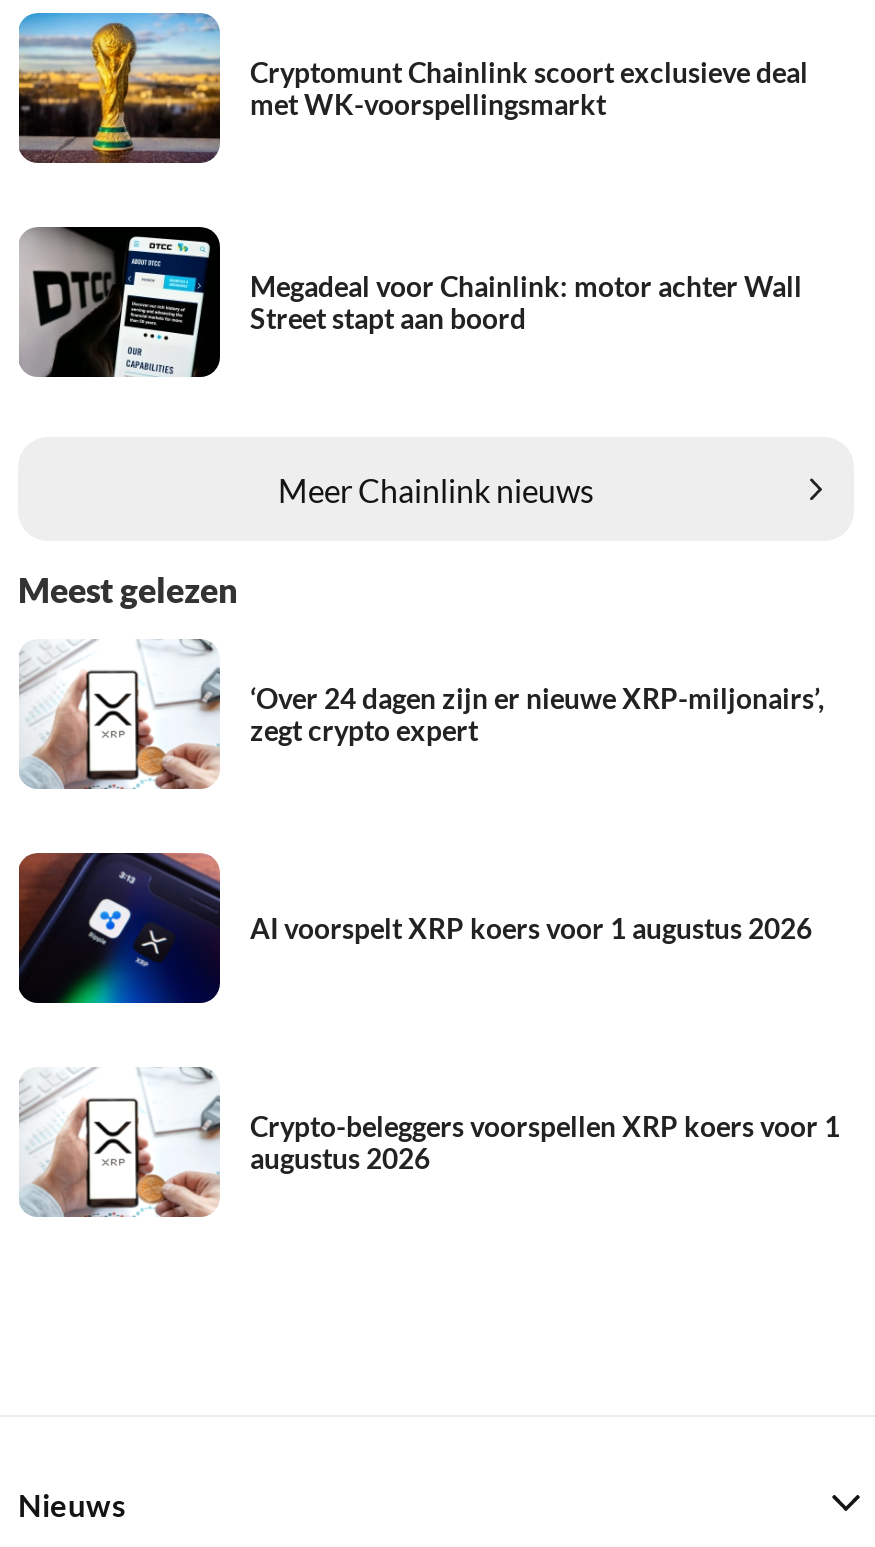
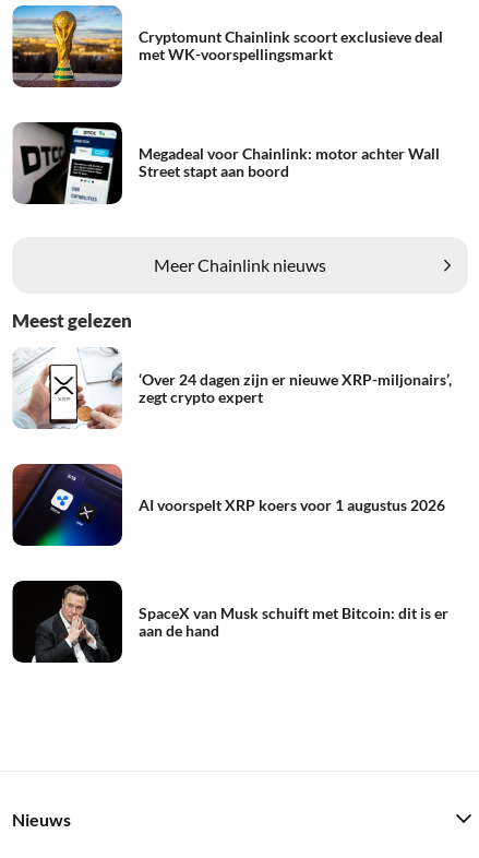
- [image]
- Crypto-beleggers voorspellen XRP koers voor 1
- augustus 2026
+ [image]
+ SpaceX van Musk schuift met Bitcoin: dit is er
+ aan de hand
